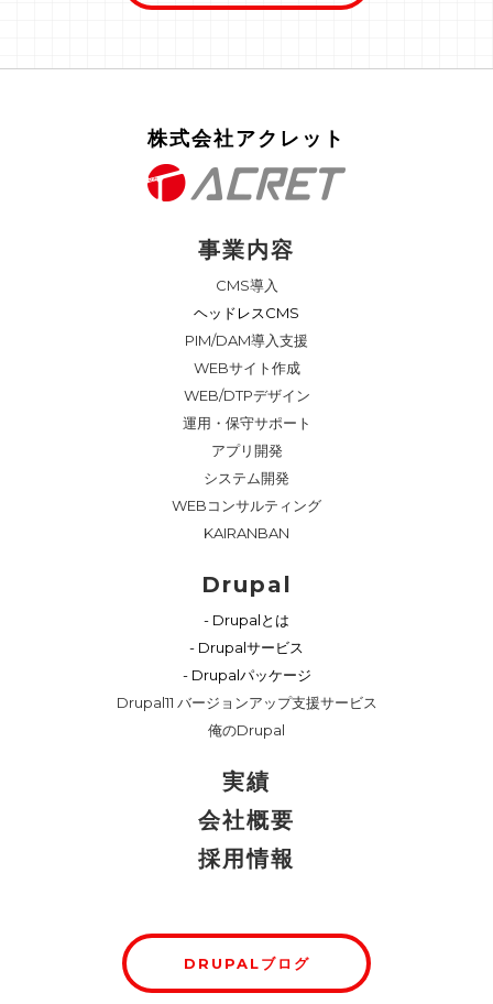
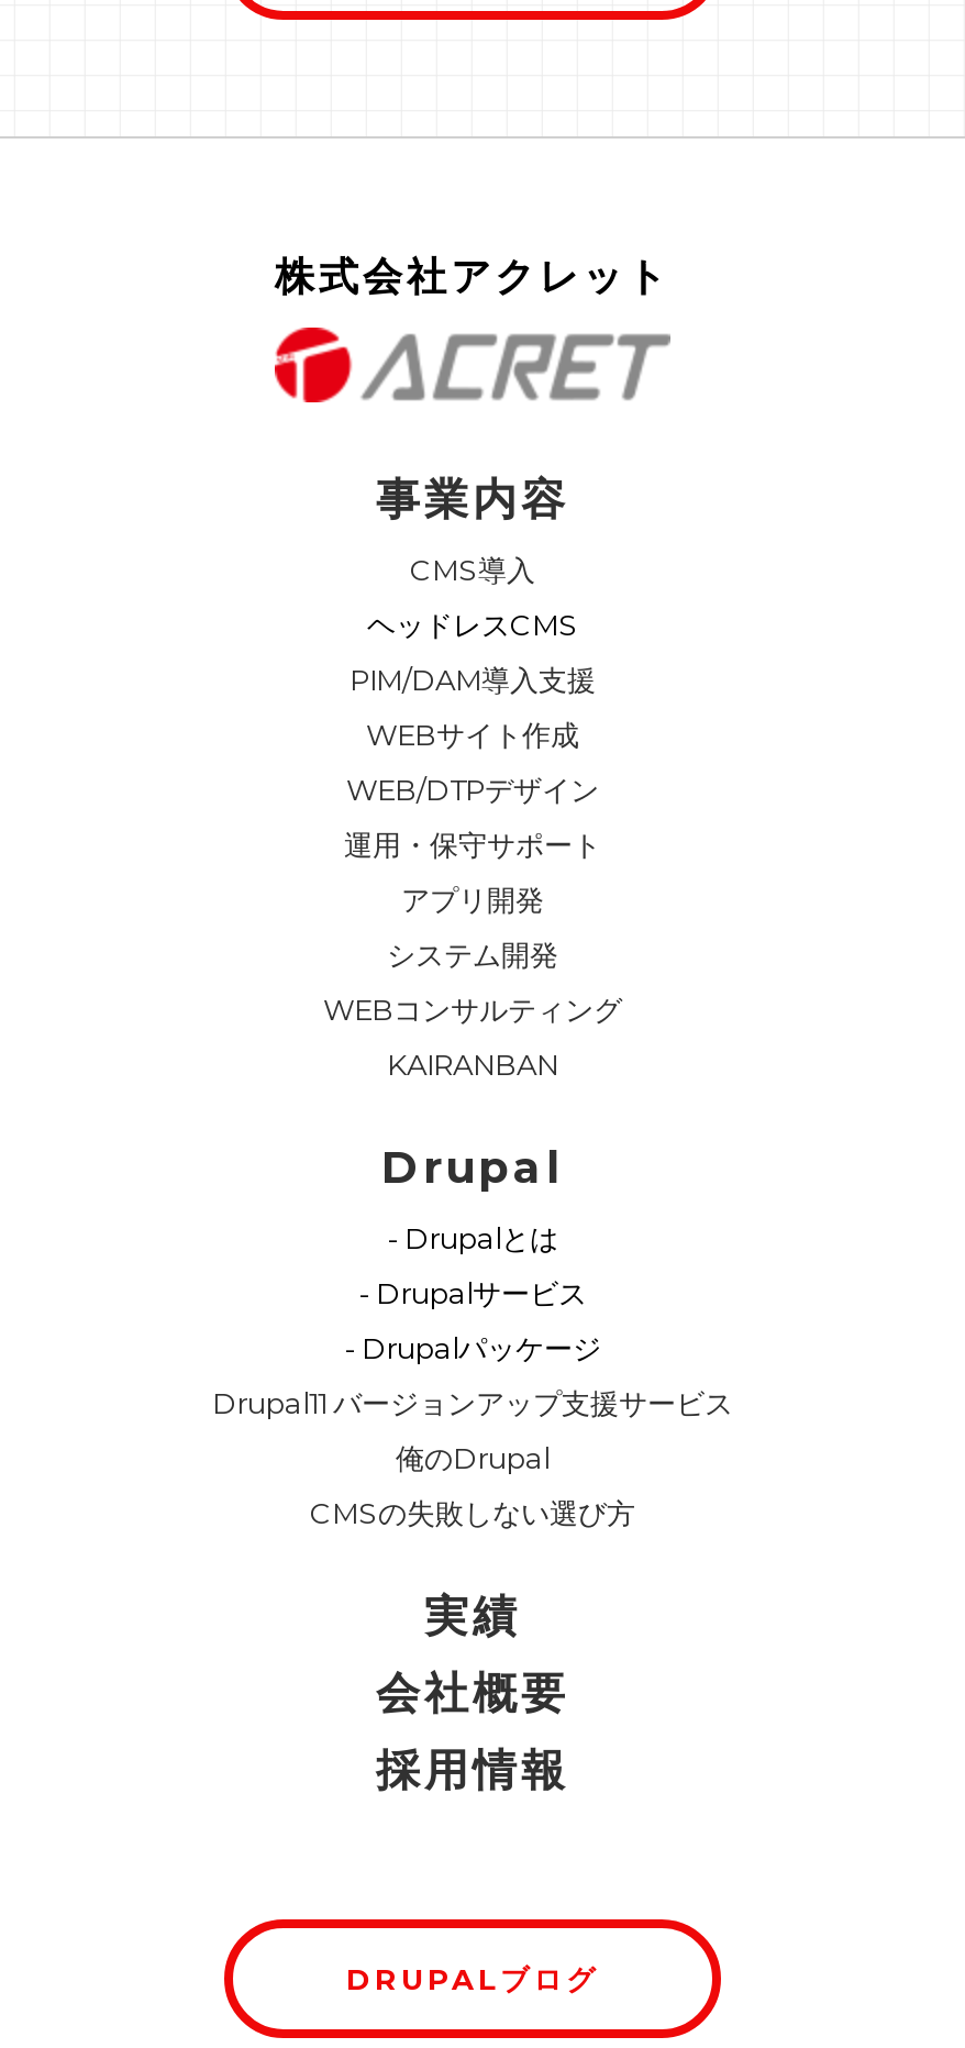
+ CMSの失敗しない選び方
